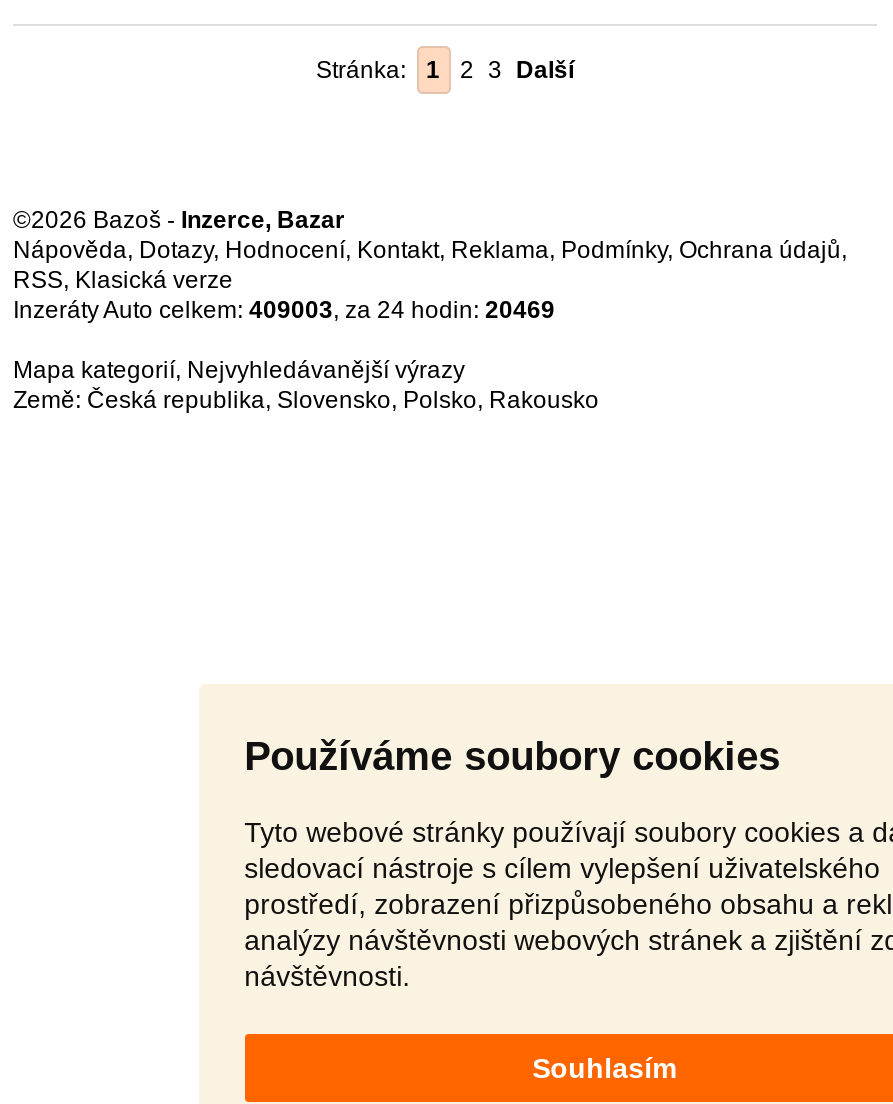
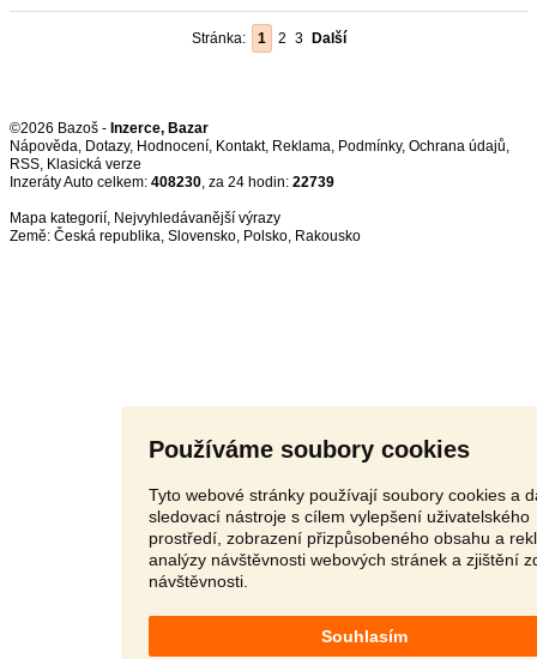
- Inzeráty Auto celkem: 409003, za 24 hodin: 20469
+ Inzeráty Auto celkem: 408230, za 24 hodin: 22739
